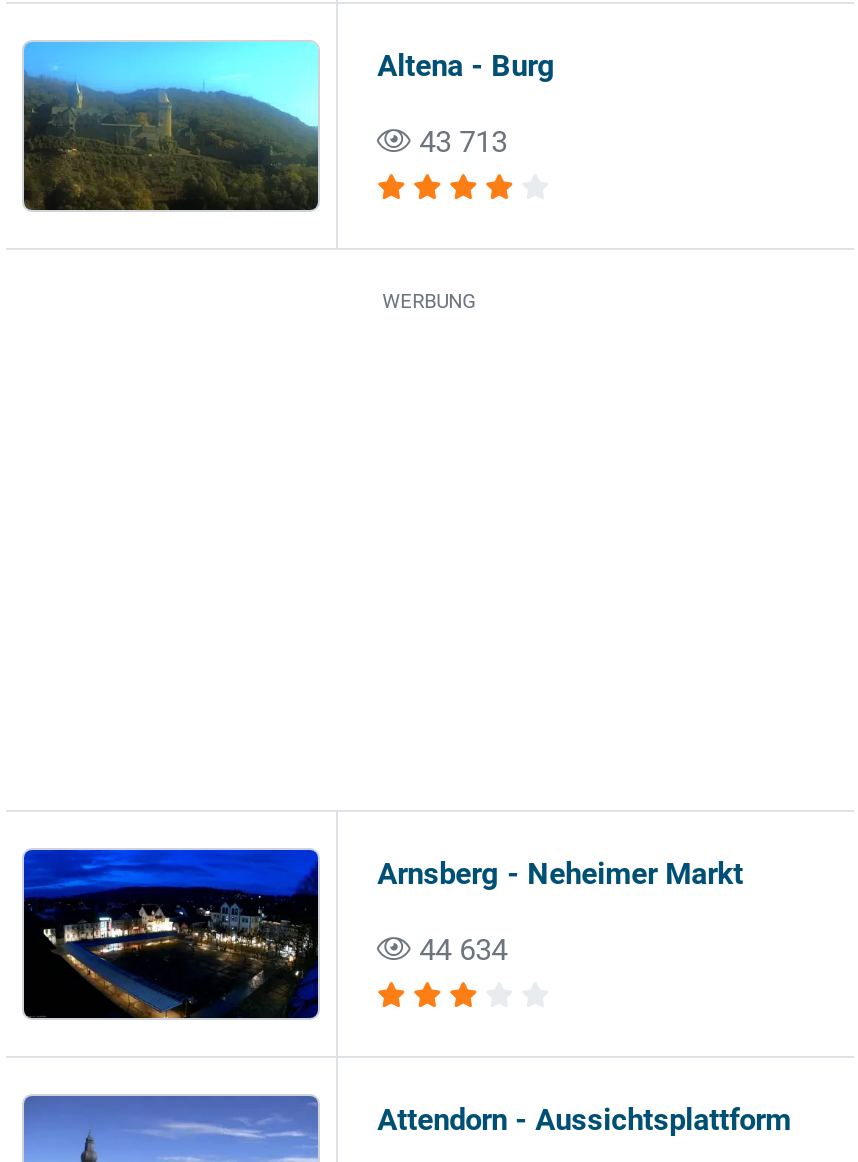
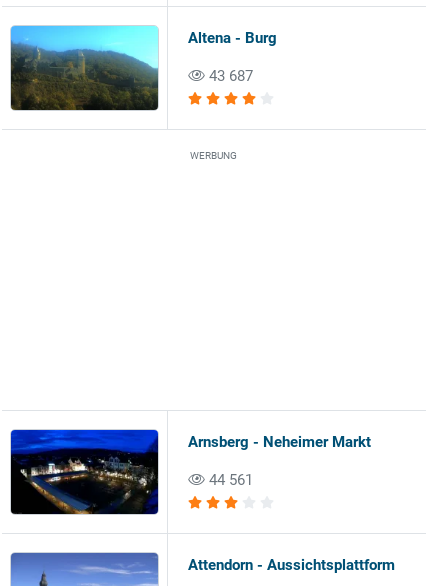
- 43 713
+ 43 687

- 44 634
+ 44 561
